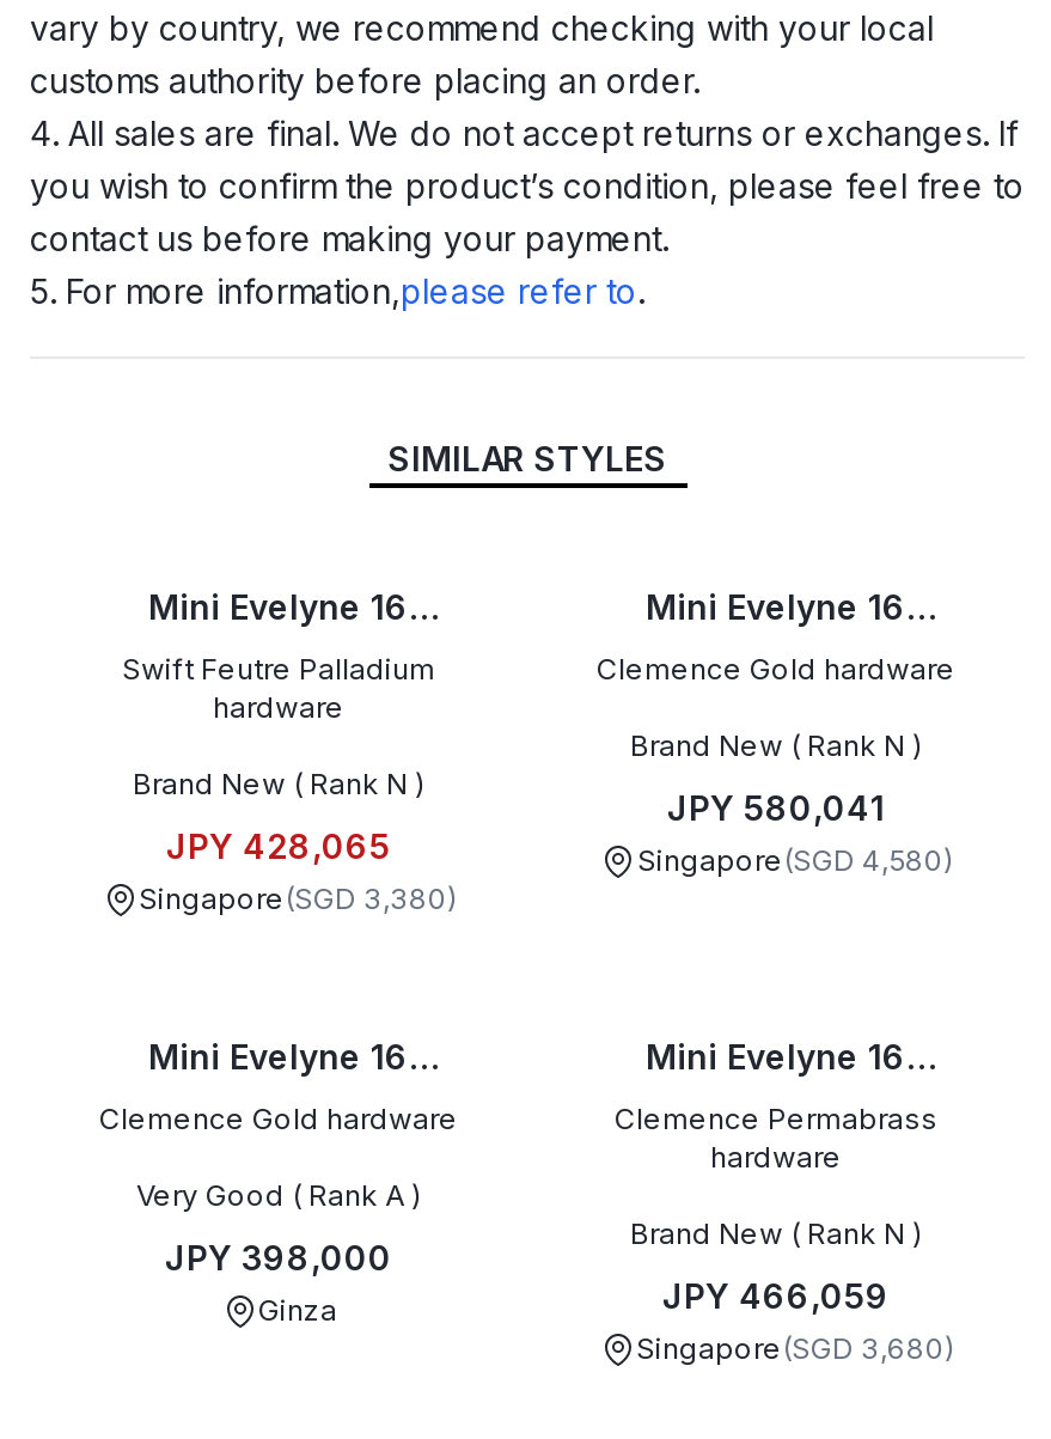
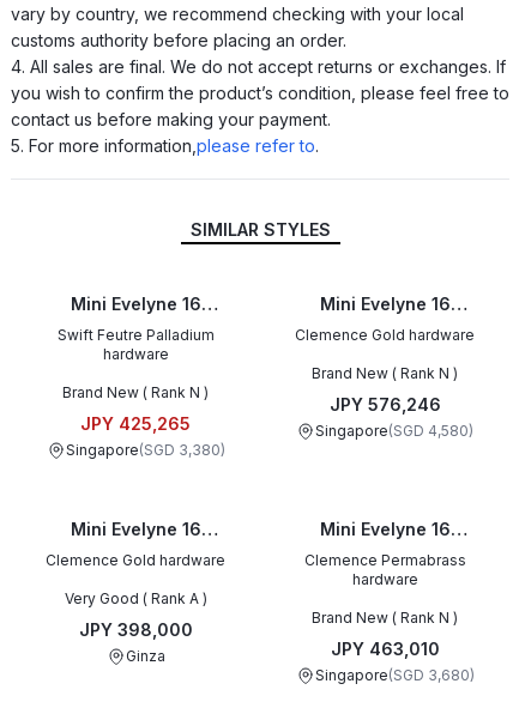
- JPY 580,041
+ JPY 576,246

- JPY 428,065
+ JPY 425,265

- JPY 466,059
+ JPY 463,010
